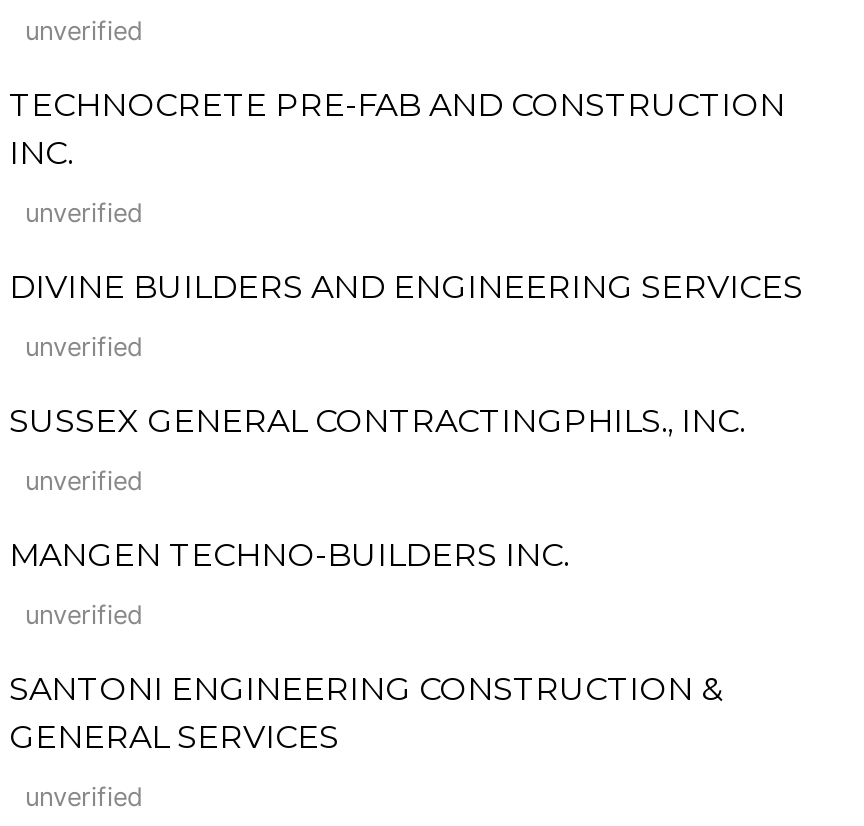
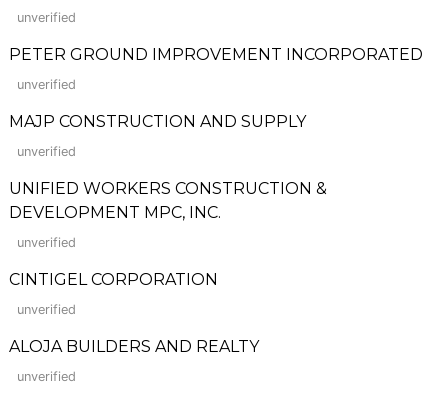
- TECHNOCRETE PRE-FAB AND CONSTRUCTION
- INC.
+ PETER GROUND IMPROVEMENT INCORPORATED

- DIVINE BUILDERS AND ENGINEERING SERVICES
+ MAJP CONSTRUCTION AND SUPPLY

- SUSSEX GENERAL CONTRACTINGPHILS., INC.
+ UNIFIED WORKERS CONSTRUCTION &
+ DEVELOPMENT MPC, INC.

- MANGEN TECHNO-BUILDERS INC.
+ CINTIGEL CORPORATION

- SANTONI ENGINEERING CONSTRUCTION &
- GENERAL SERVICES
+ ALOJA BUILDERS AND REALTY
